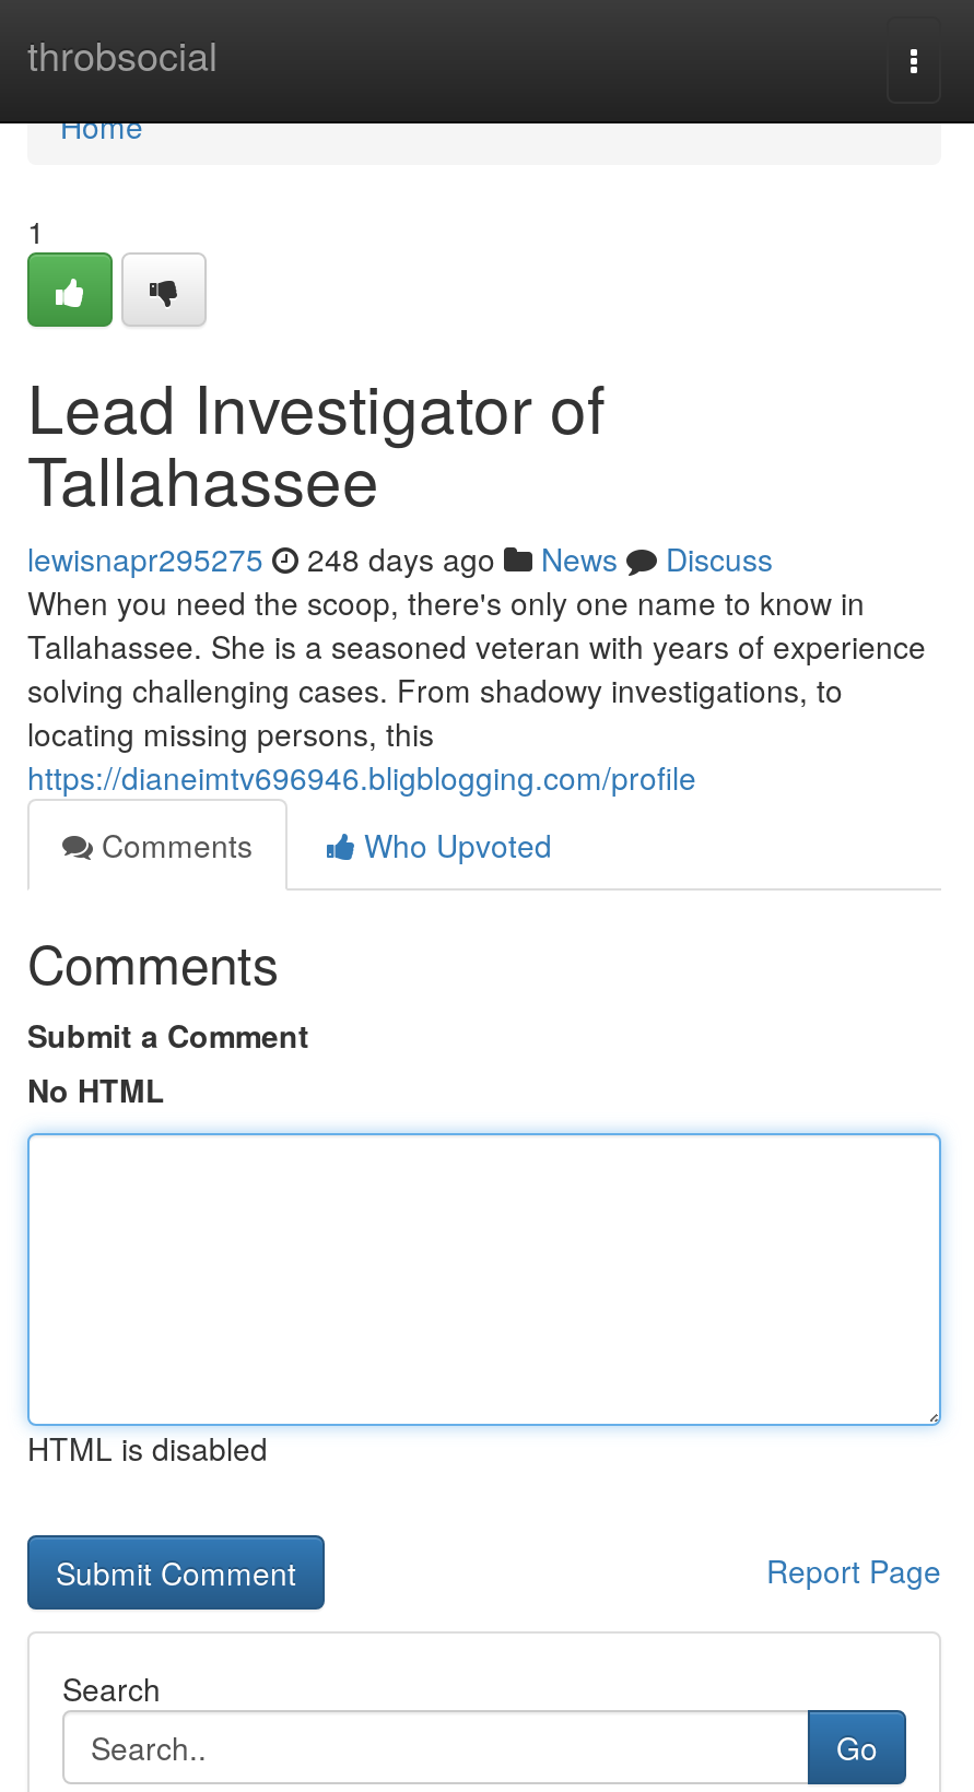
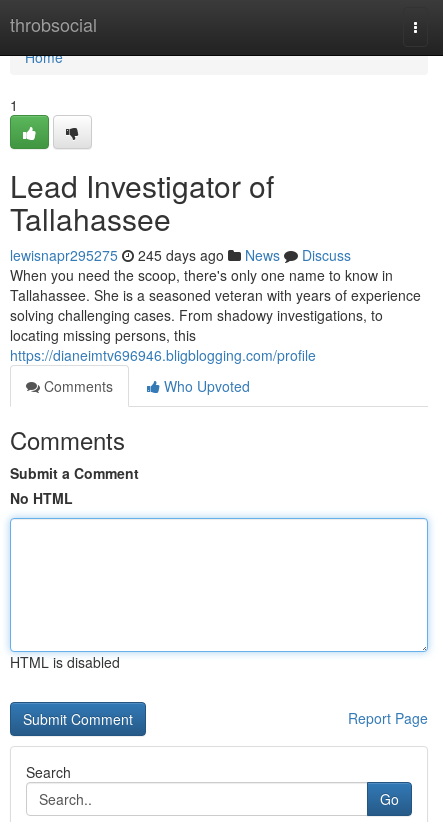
- lewisnapr295275 248 days ago News Discuss
+ lewisnapr295275 245 days ago News Discuss
